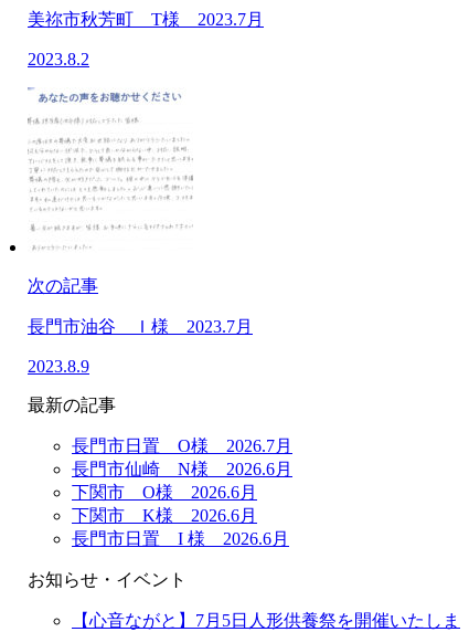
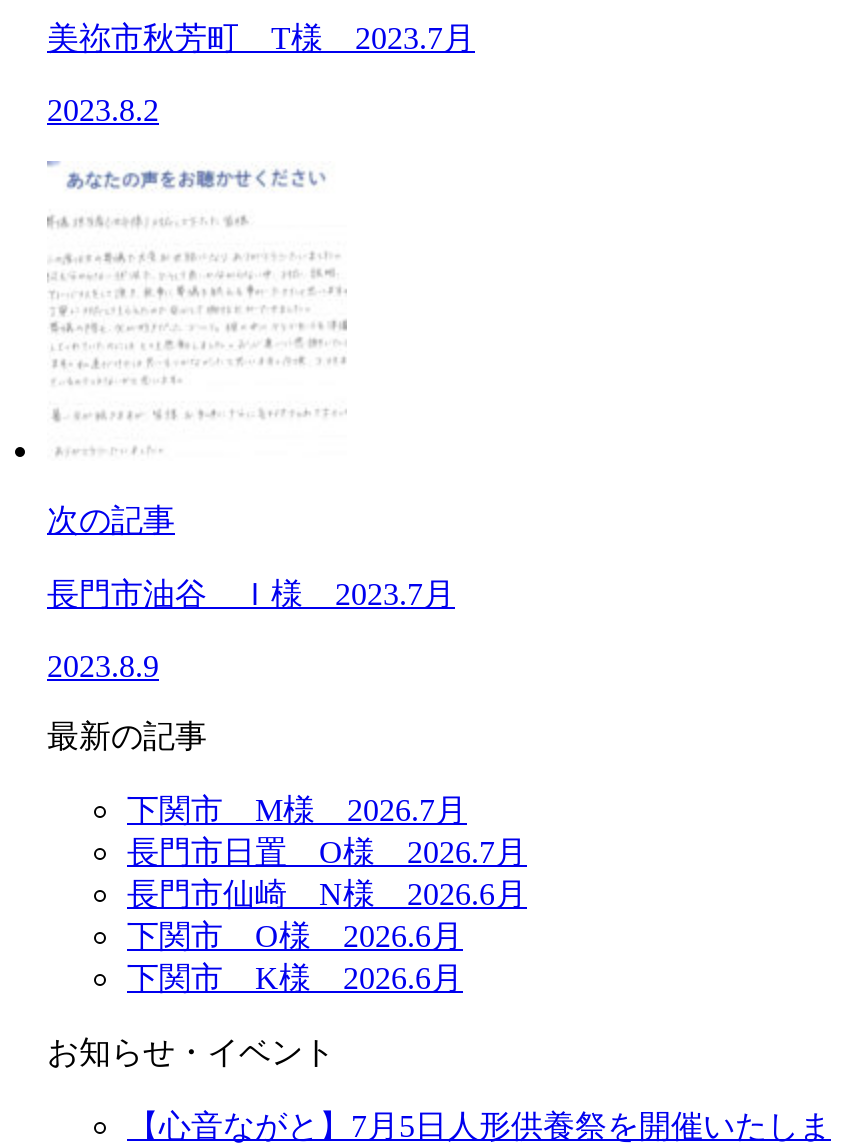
+ 下関市 M様 2026.7月

moved down: 長門市日置 O様 2026.7月 | 長門市仙崎 N様 2026.6月 | 下関市 O様 2026.6月 | 下関市 K様 2026.6月

- 長門市日置 I 様 2026.6月
